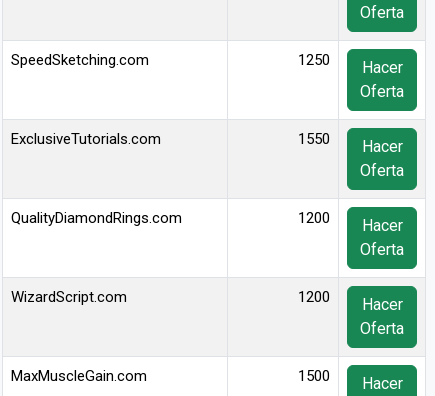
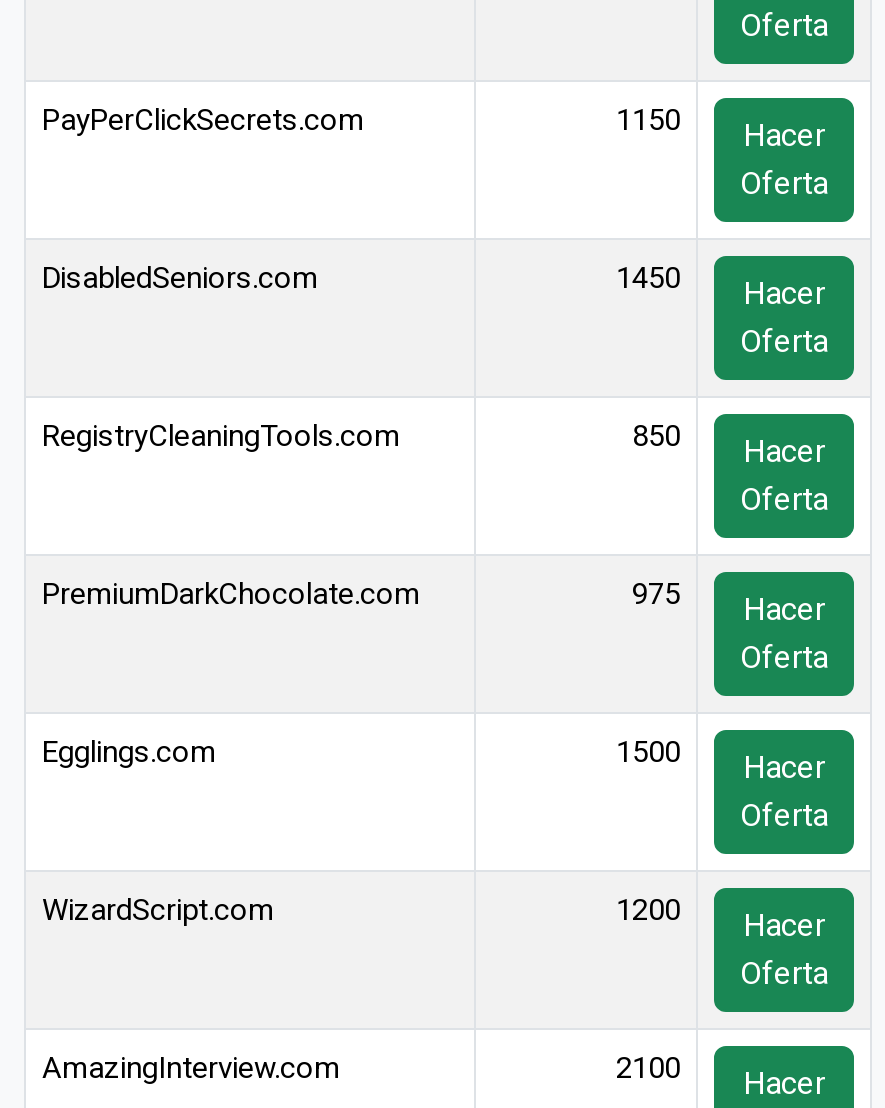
- SpeedSketching.com
- 1250
+ PayPerClickSecrets.com
+ 1150

- ExclusiveTutorials.com
- 1550
+ DisabledSeniors.com
+ 1450

- QualityDiamondRings.com
- 1200
+ RegistryCleaningTools.com
+ 850
+ Hacer
+ Oferta
+ PremiumDarkChocolate.com
+ 975
+ Hacer
+ Oferta
+ Egglings.com
+ 1500

- MaxMuscleGain.com
- 1500
+ AmazingInterview.com
+ 2100
